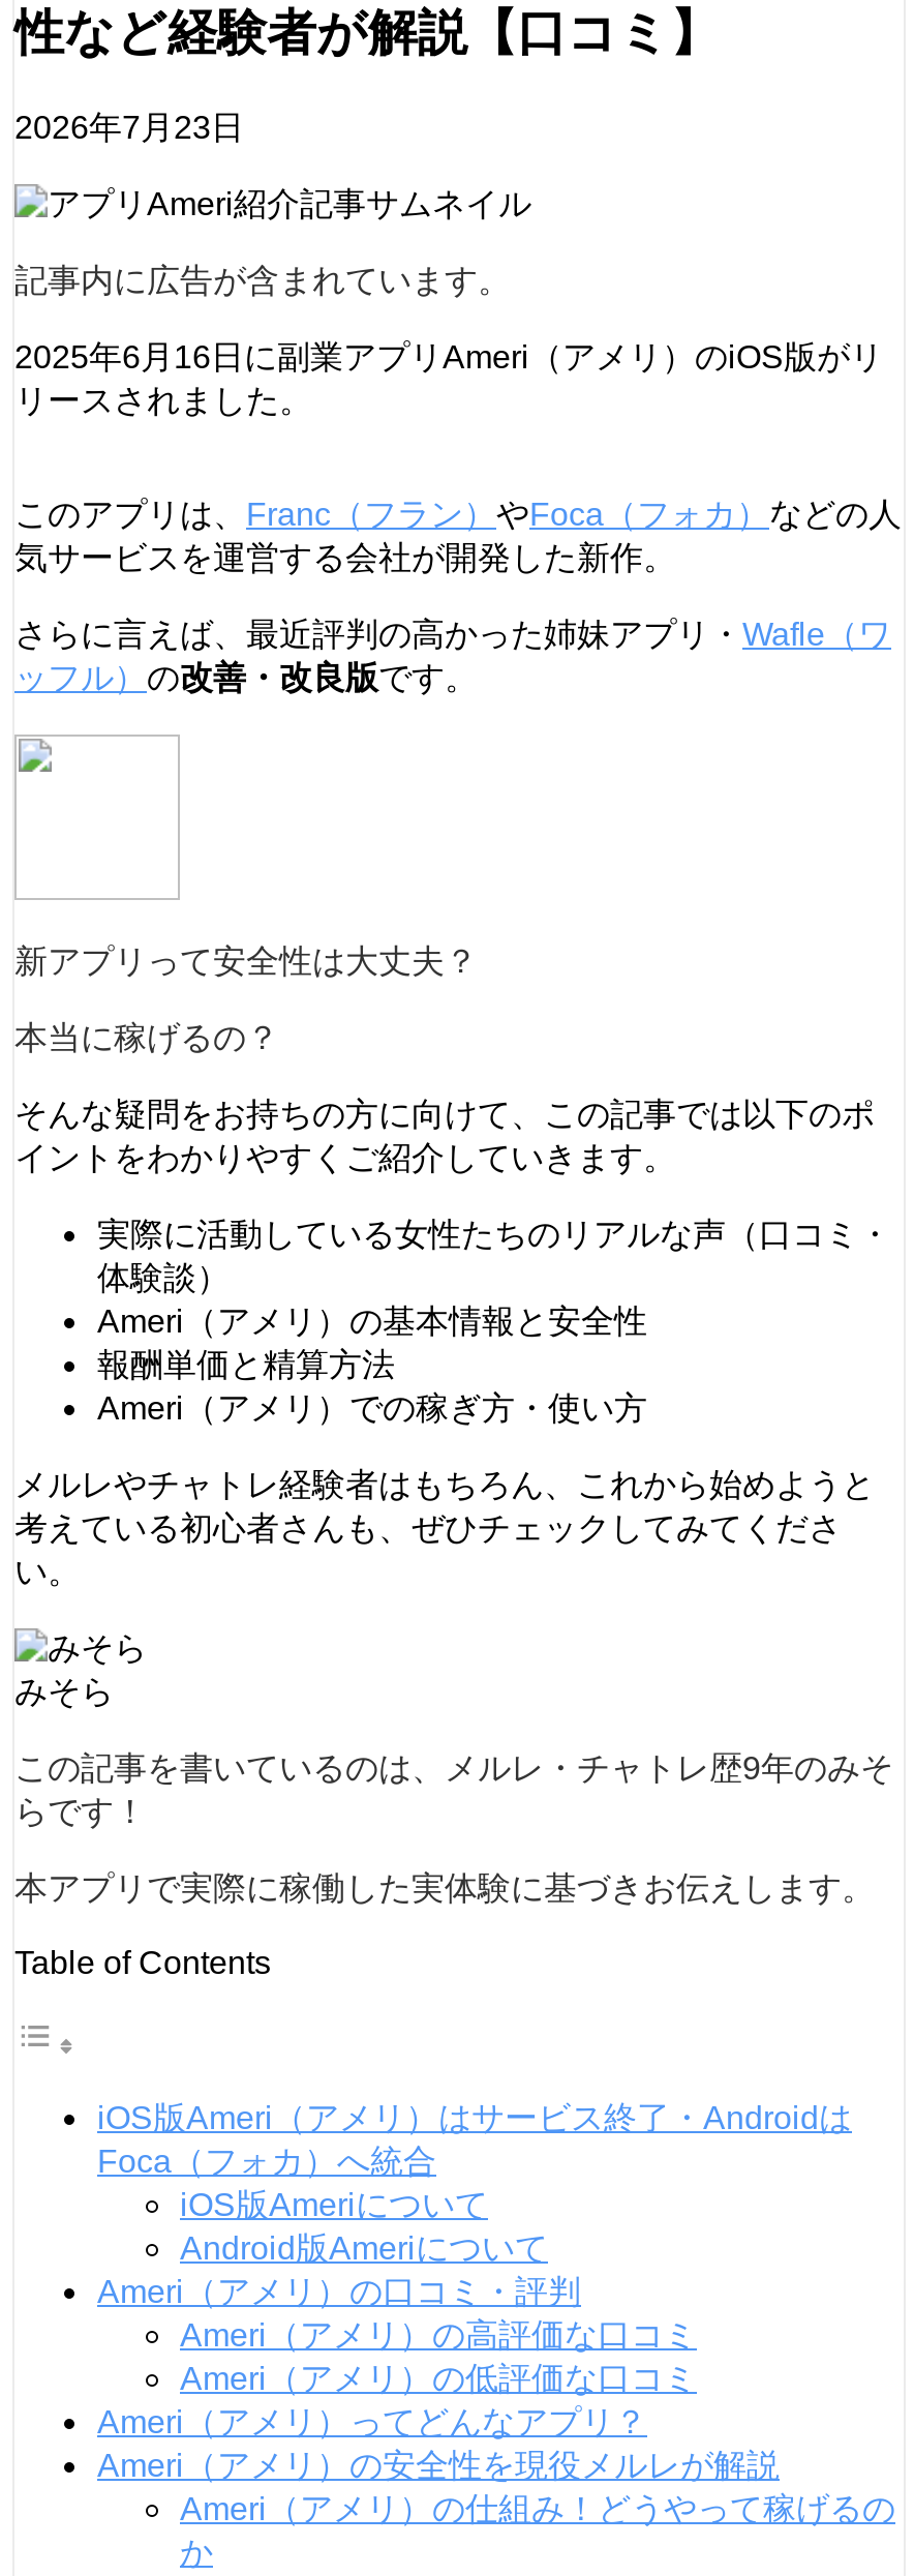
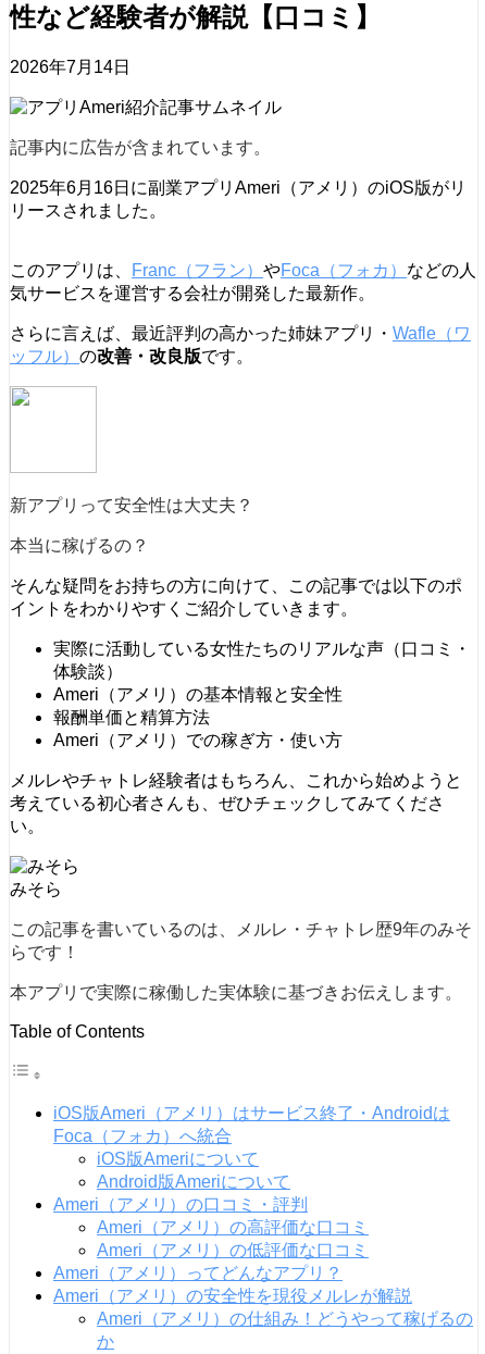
- 2026年7月23日
+ 2026年7月14日

- 気サービスを運営する会社が開発した新作。
+ 気サービスを運営する会社が開発した最新作。
